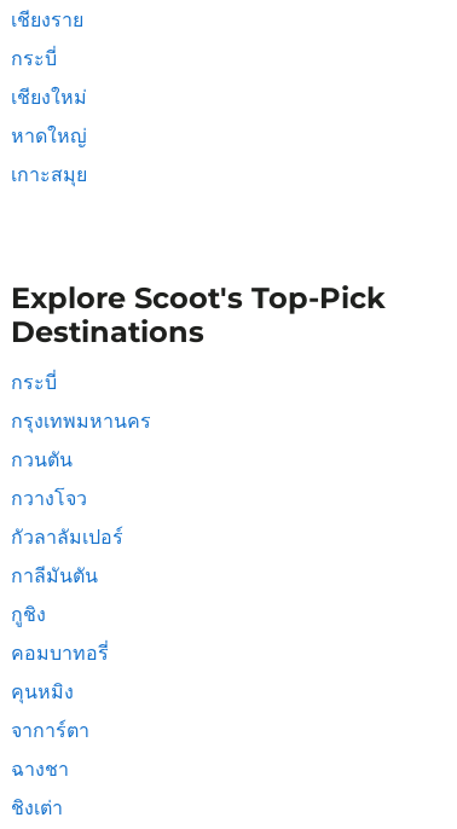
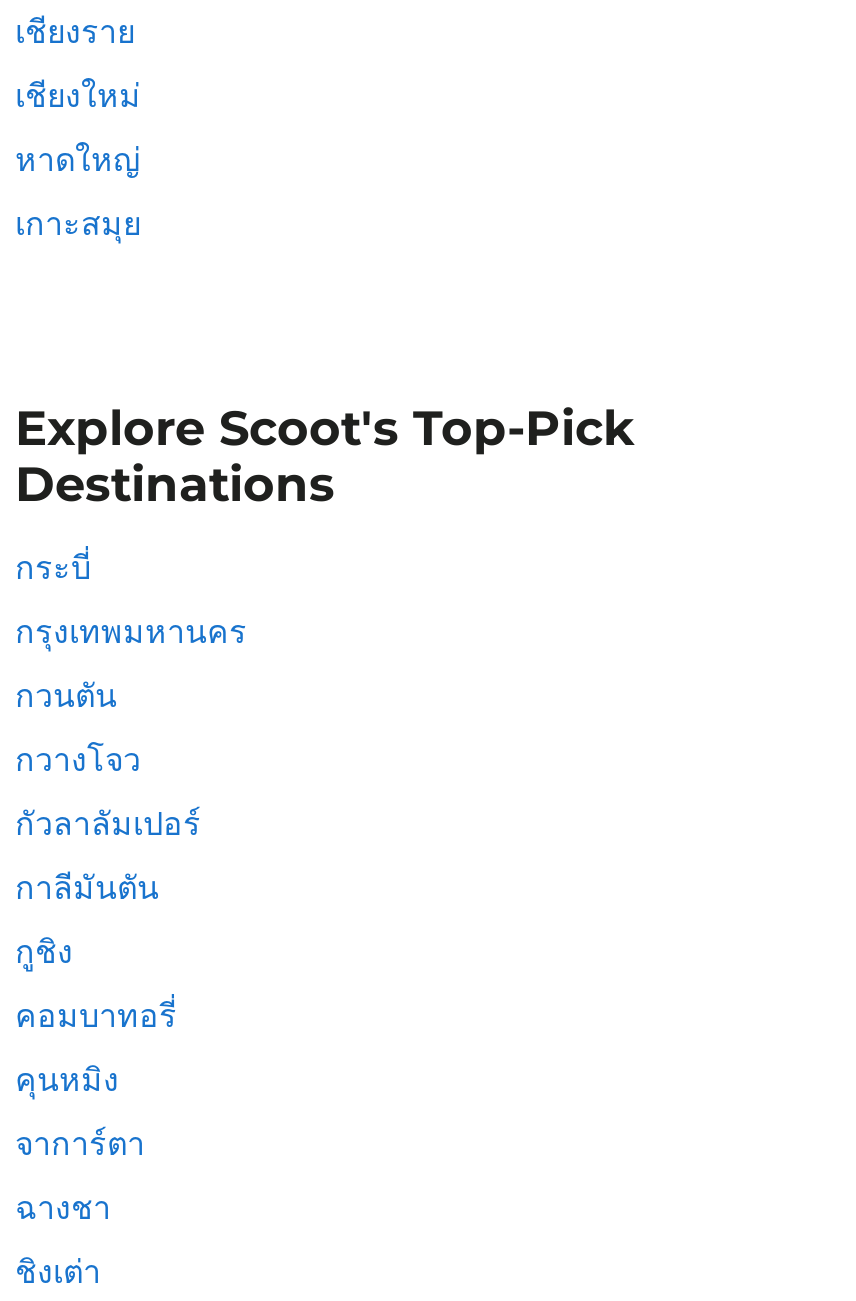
- กระบี่
